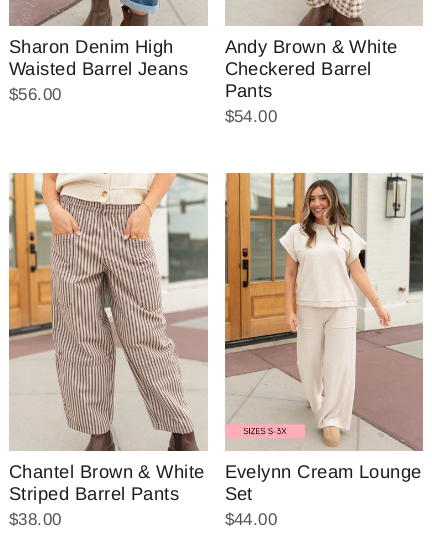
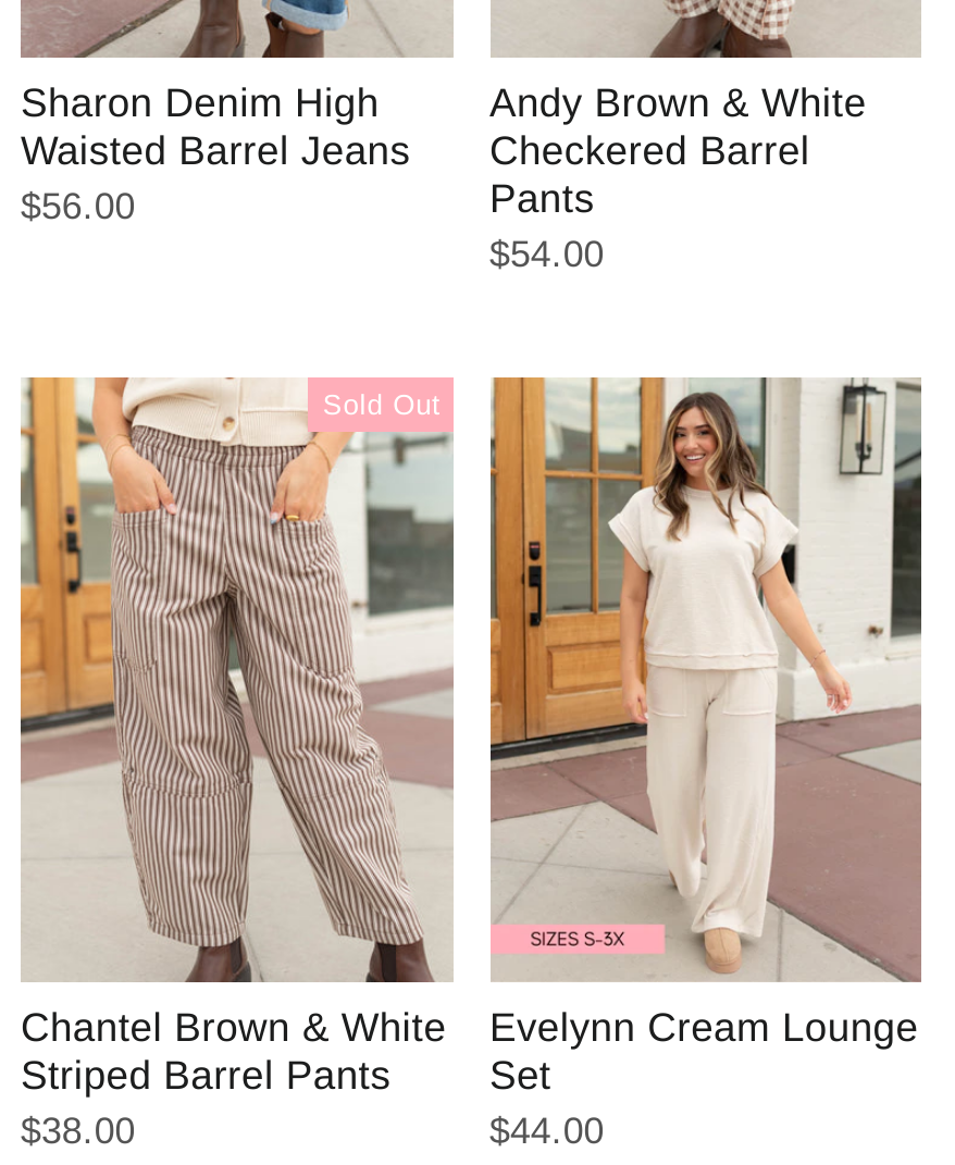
+ Sold Out
